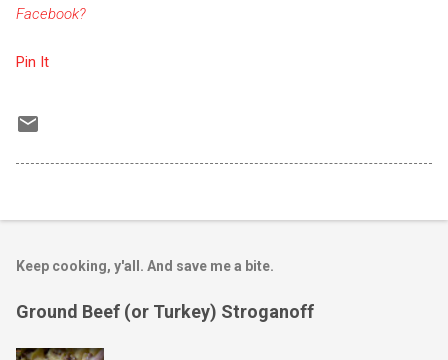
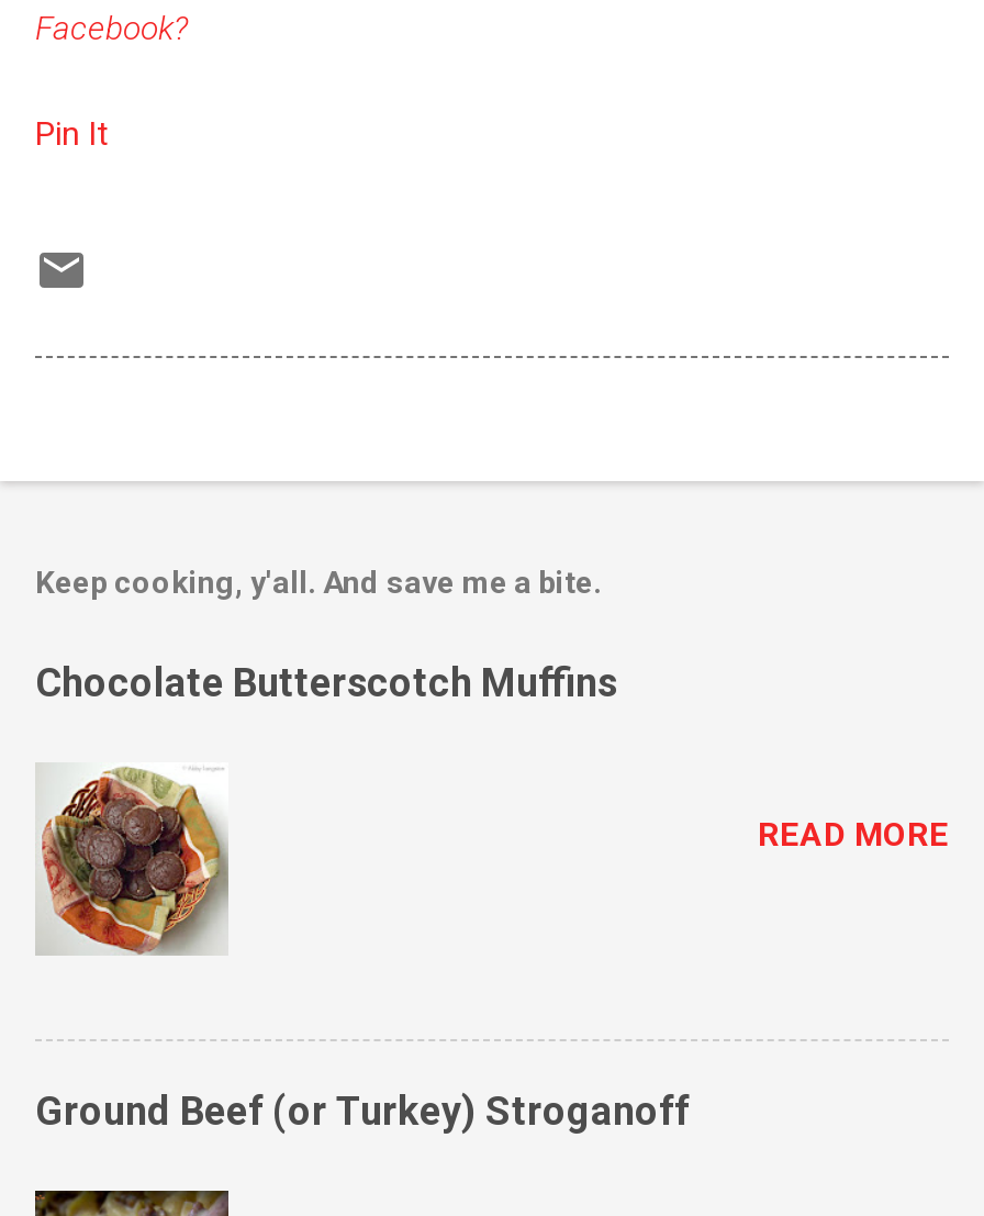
+ [image]
+ Chocolate Butterscotch Muffins
+ READ MORE
